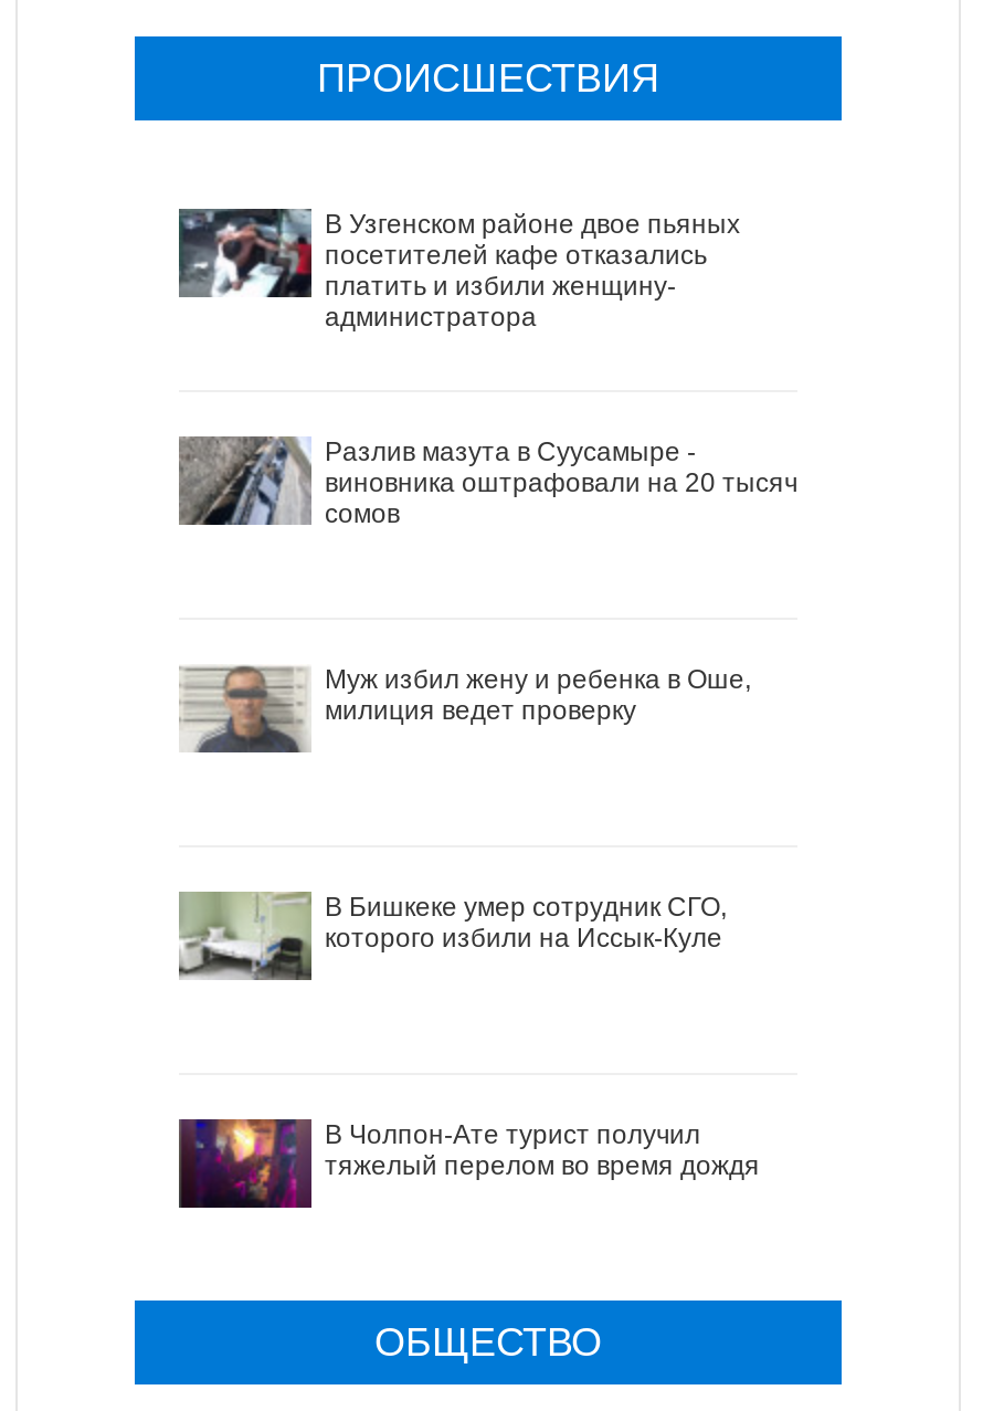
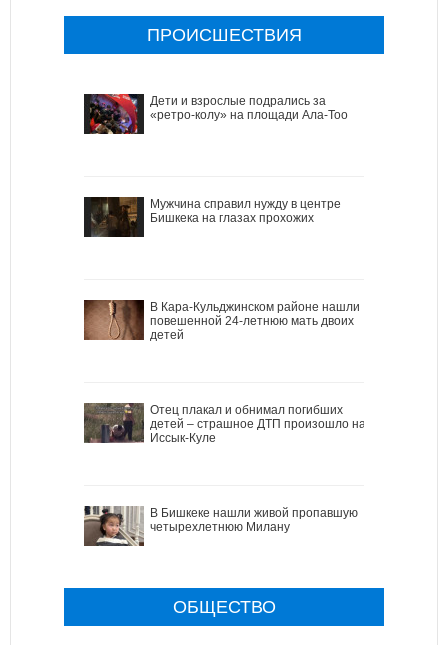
- [image]
- В Узгенском районе двое пьяных
- посетителей кафе отказались
- платить и избили женщину-
- администратора
+ [image]
+ Дети и взрослые подрались за
+ «ретро-колу» на площади Ала-Тоо

- [image]
- Разлив мазута в Суусамыре -
- виновника оштрафовали на 20 тысяч
- сомов
+ [image]
+ Мужчина справил нужду в центре
+ Бишкека на глазах прохожих

- [image]
- Муж избил жену и ребенка в Оше,
- милиция ведет проверку
+ [image]
+ В Кара-Кульджинском районе нашли
+ повешенной 24-летнюю мать двоих
+ детей

- [image]
- В Бишкеке умер сотрудник СГО,
- которого избили на Иссык-Куле
+ [image]
+ Отец плакал и обнимал погибших
+ детей – страшное ДТП произошло на
+ Иссык-Куле

- [image]
- В Чолпон-Ате турист получил
- тяжелый перелом во время дождя
+ [image]
+ В Бишкеке нашли живой пропавшую
+ четырехлетнюю Милану
